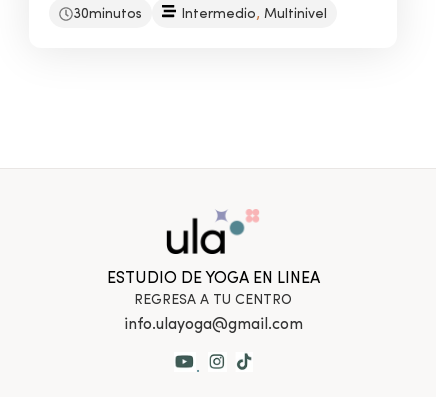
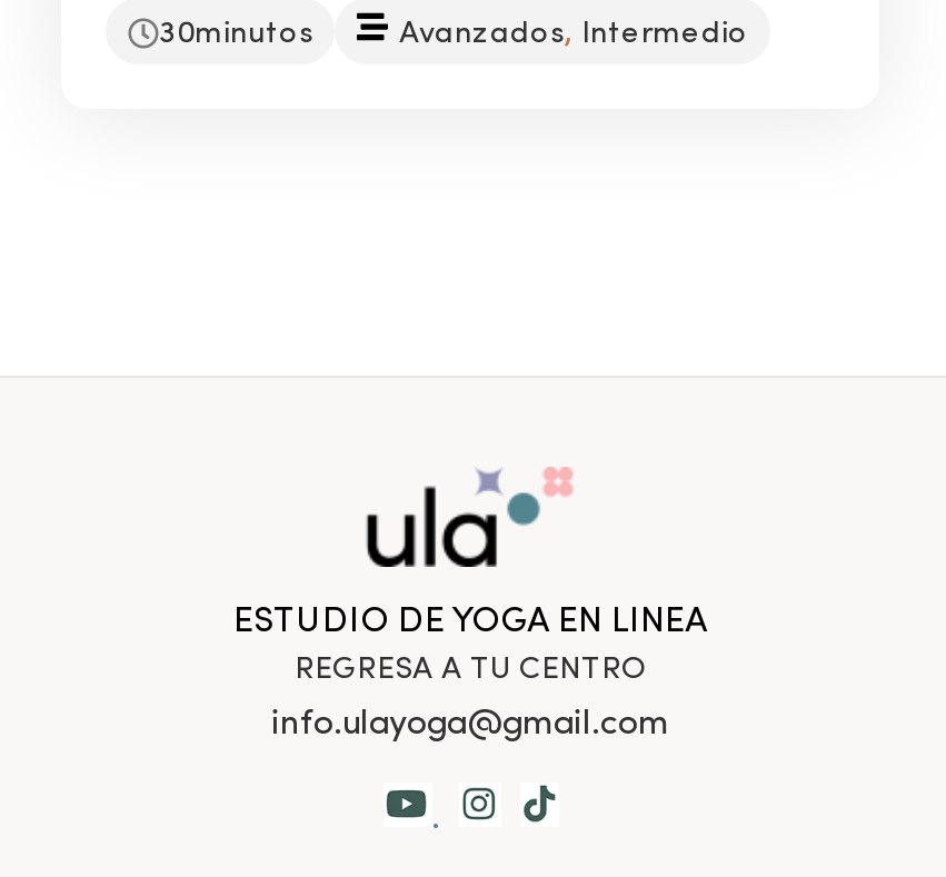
- Intermedio, Multinivel
+ Avanzados, Intermedio
